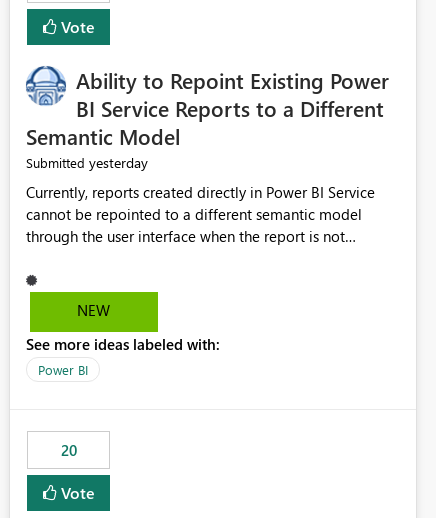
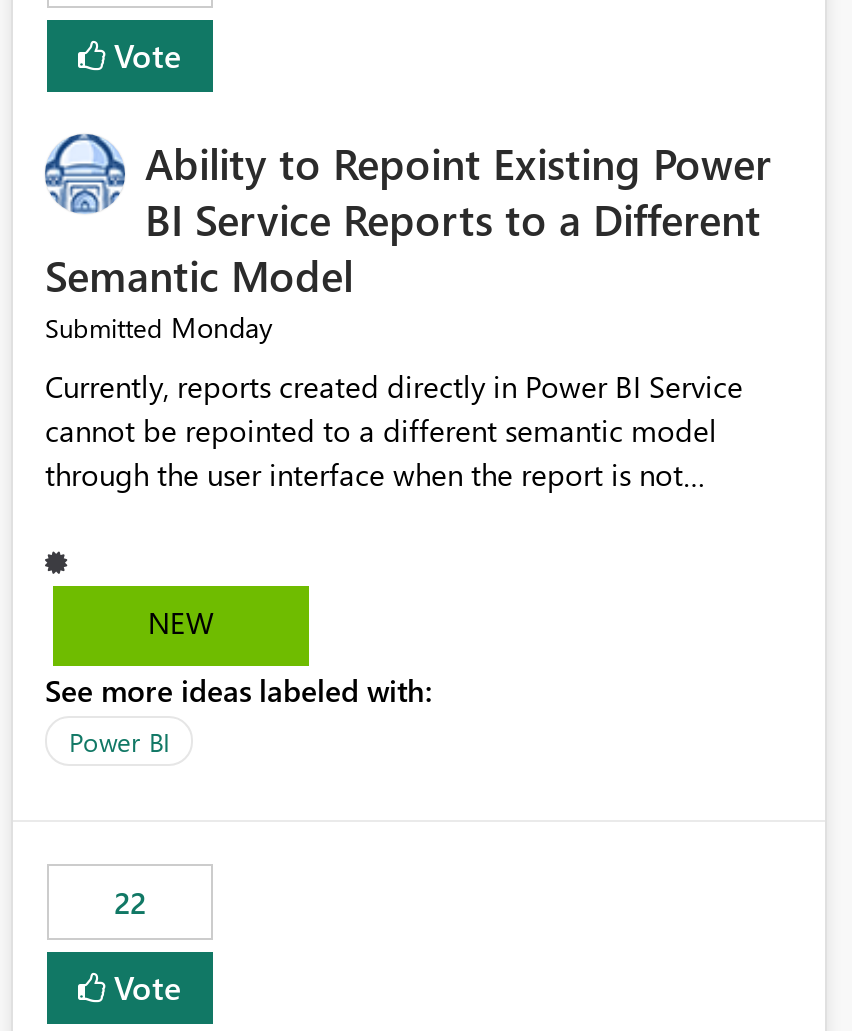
- Submitted yesterday
+ Submitted Monday

- 20
+ 22
